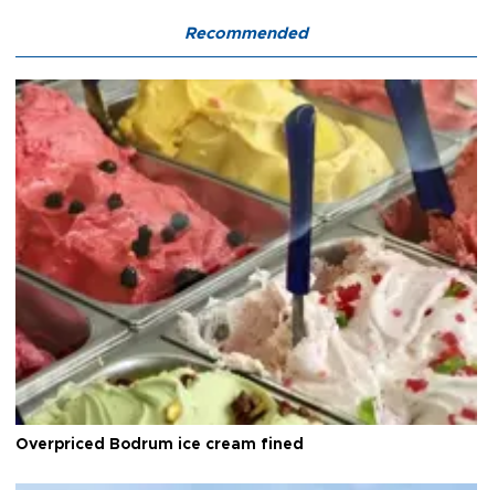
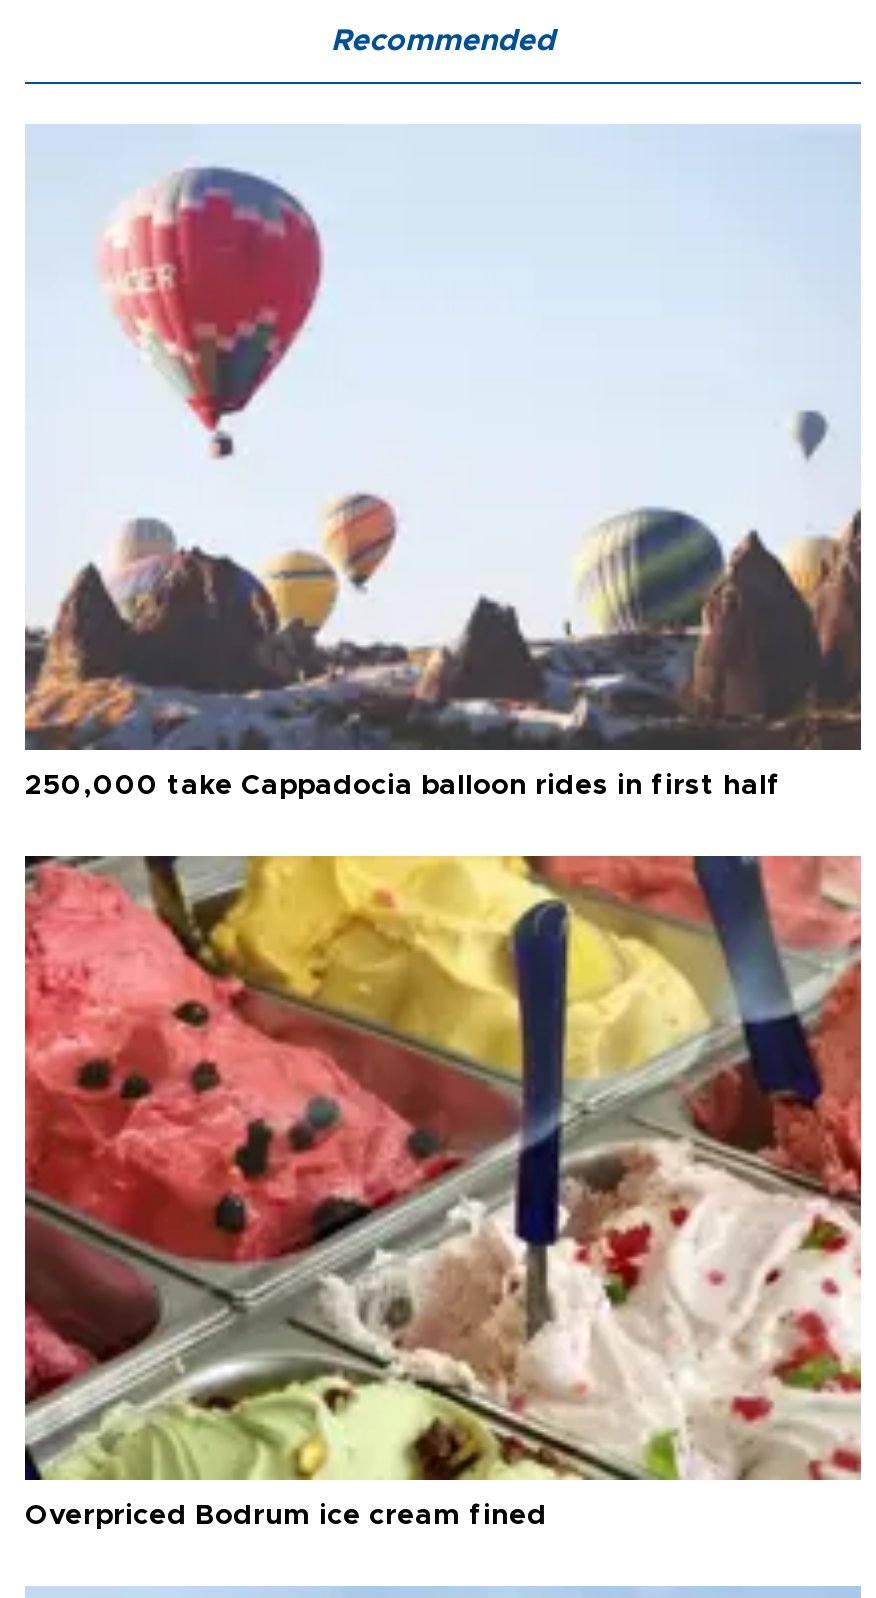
+ [image]
+ 250,000 take Cappadocia balloon rides in first half
